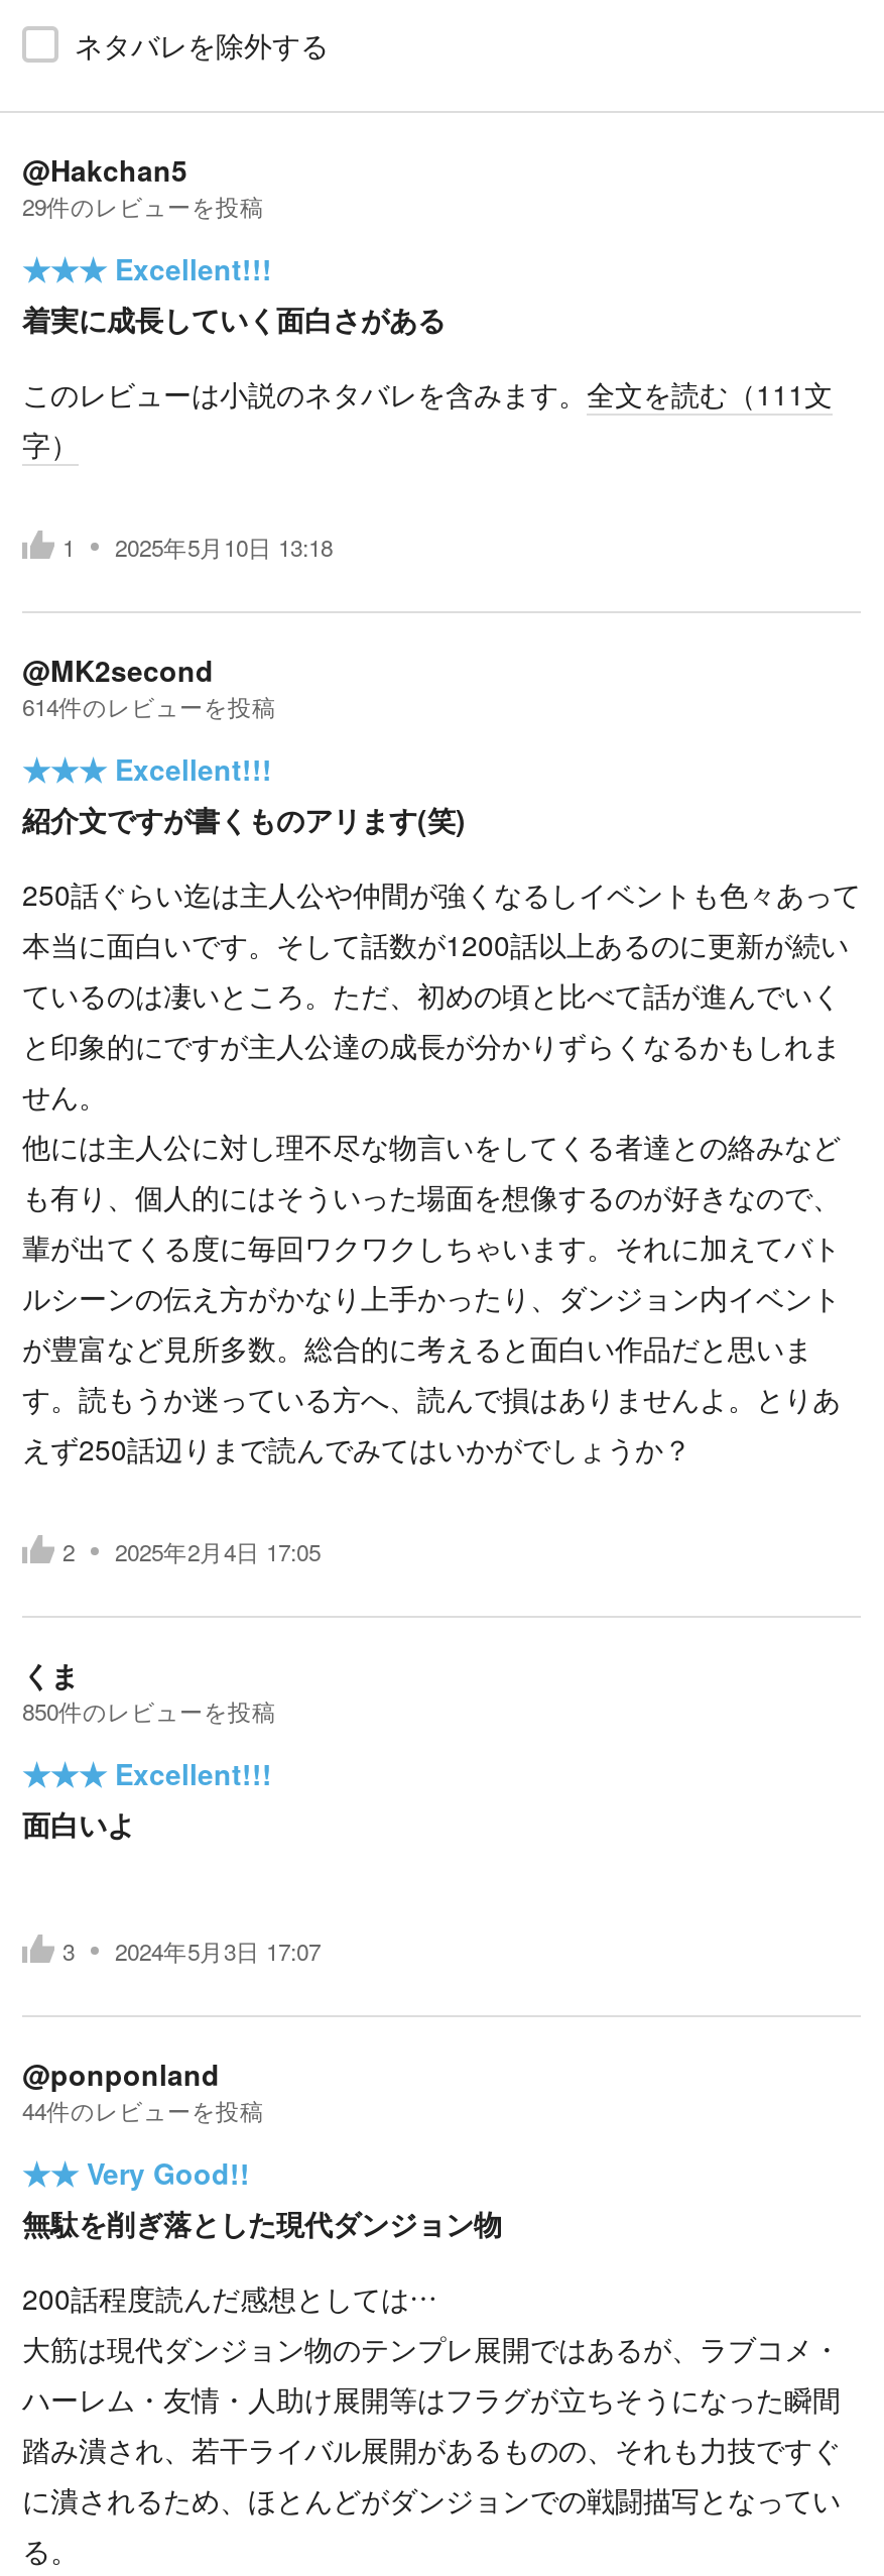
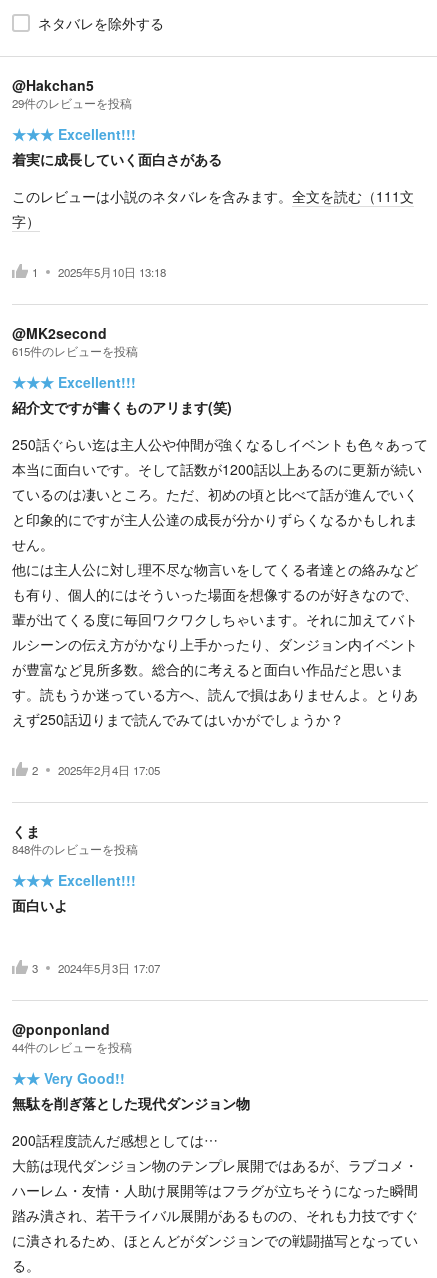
- 614件のレビューを投稿
+ 615件のレビューを投稿

- 850件のレビューを投稿
+ 848件のレビューを投稿
